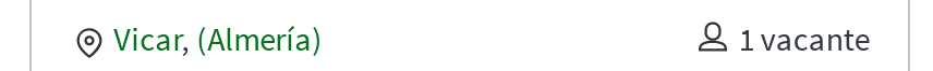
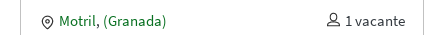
- Vicar, (Almería)
+ Motril, (Granada)
